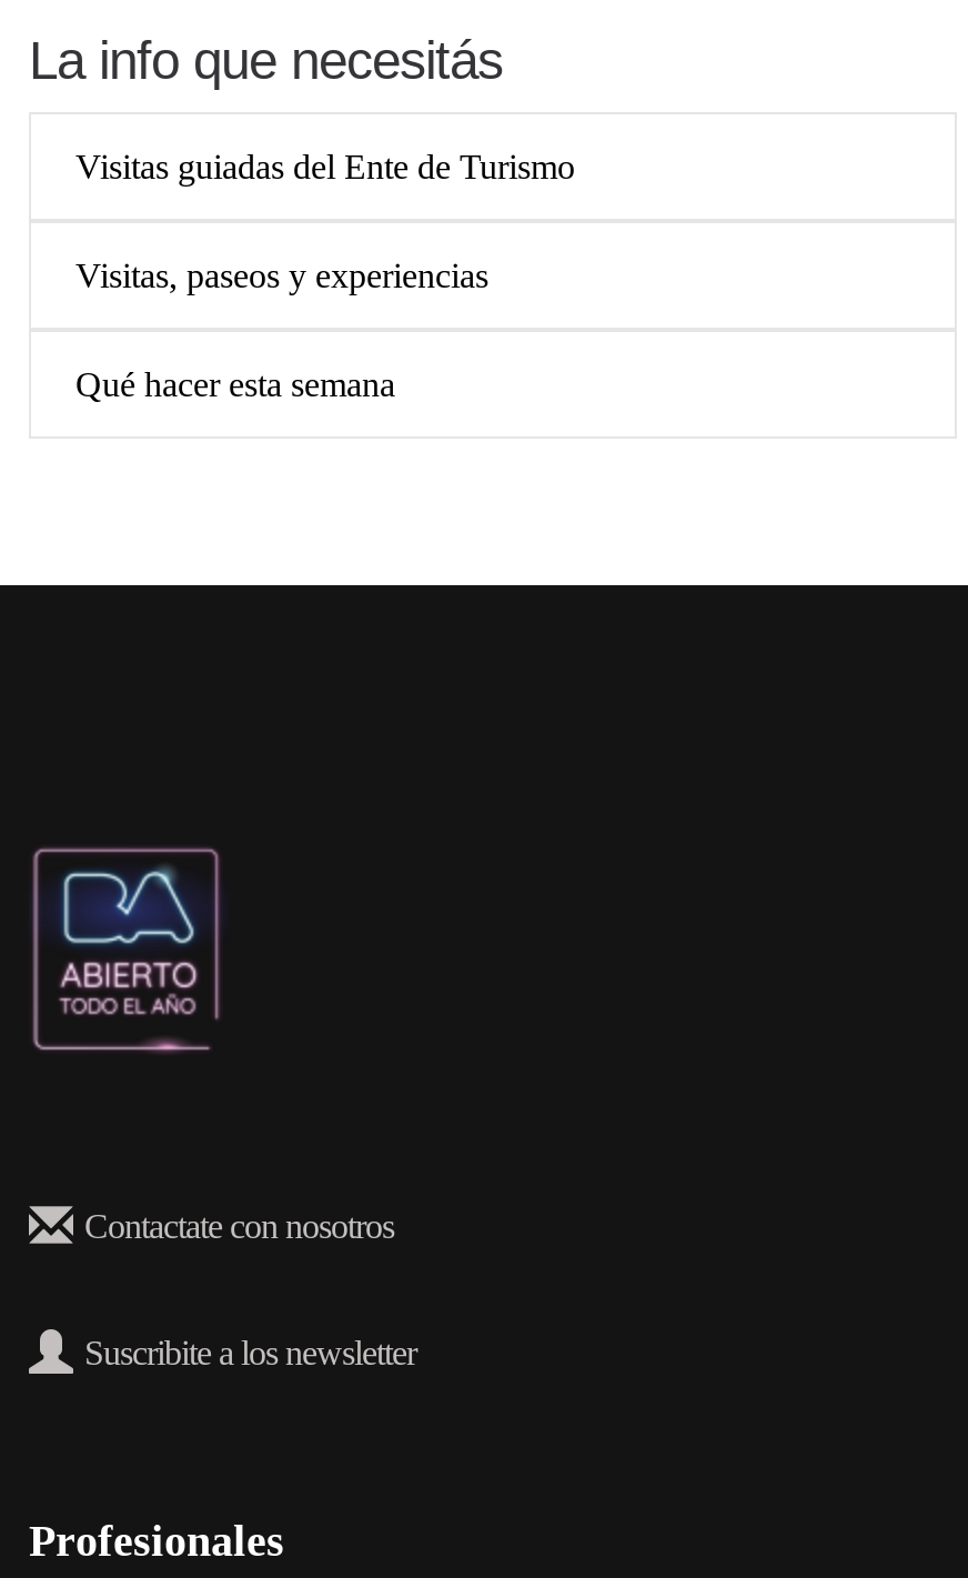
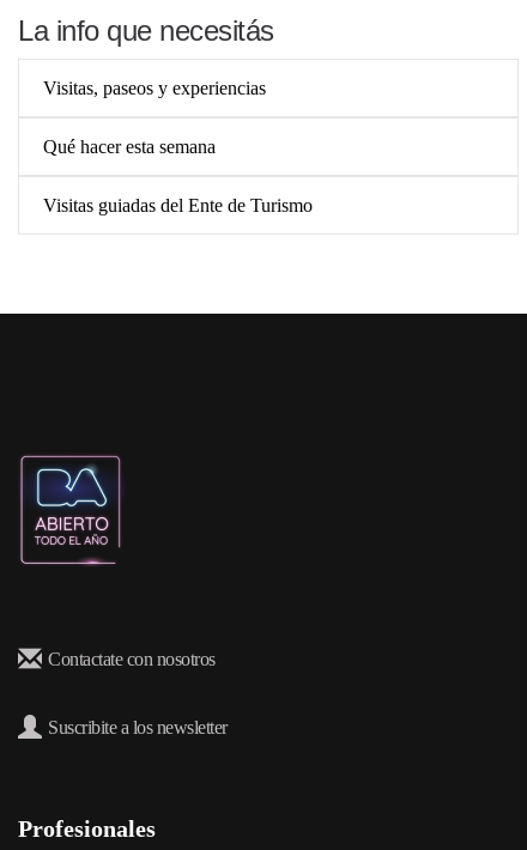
moved down: Visitas guiadas del Ente de Turismo

moved up: Visitas, paseos y experiencias | Qué hacer esta semana
